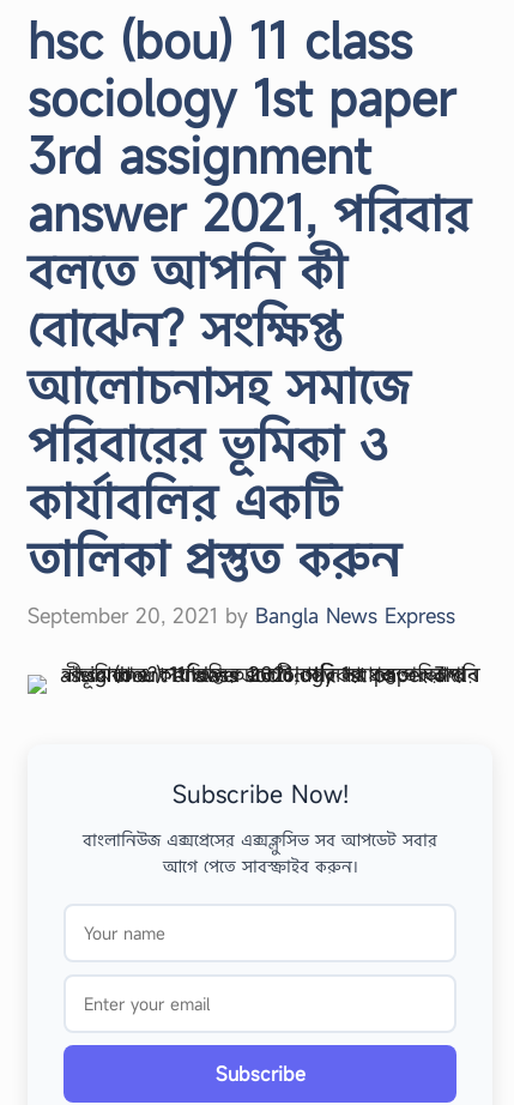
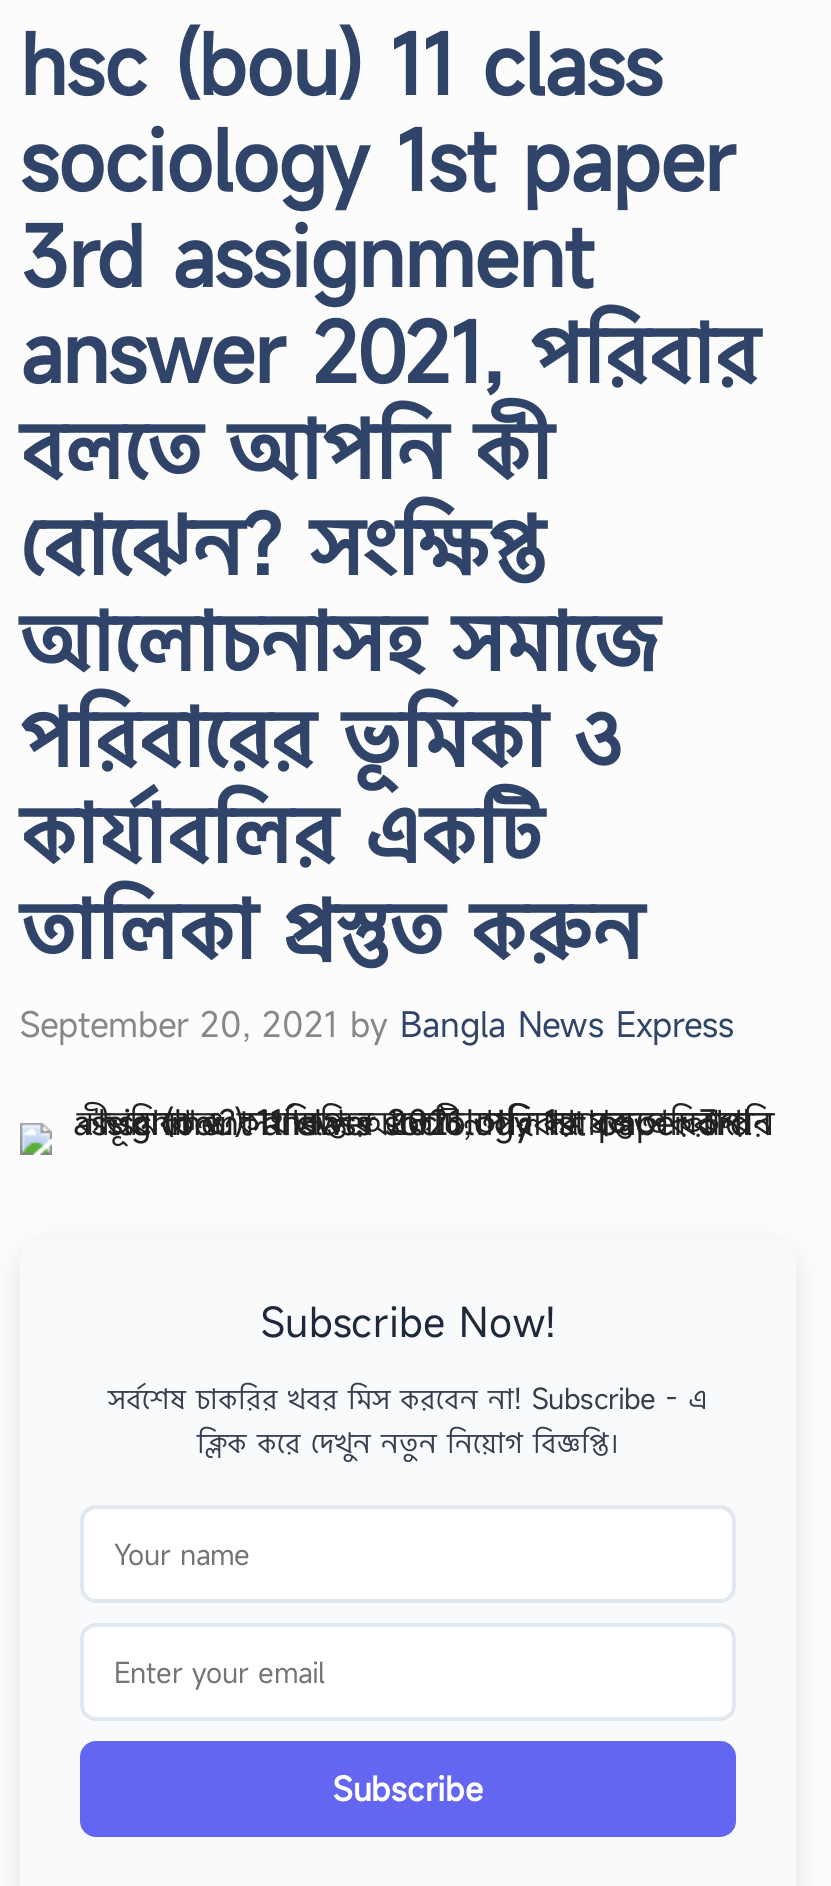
- বাংলানিউজ এক্সপ্রেসের এক্সক্লুসিভ সব আপডেট সবার
- আগে পেতে সাবস্ক্রাইব করুন।
+ সর্বশেষ চাকরির খবর মিস করবেন না! Subscribe - এ
+ ক্লিক করে দেখুন নতুন নিয়োগ বিজ্ঞপ্তি।
